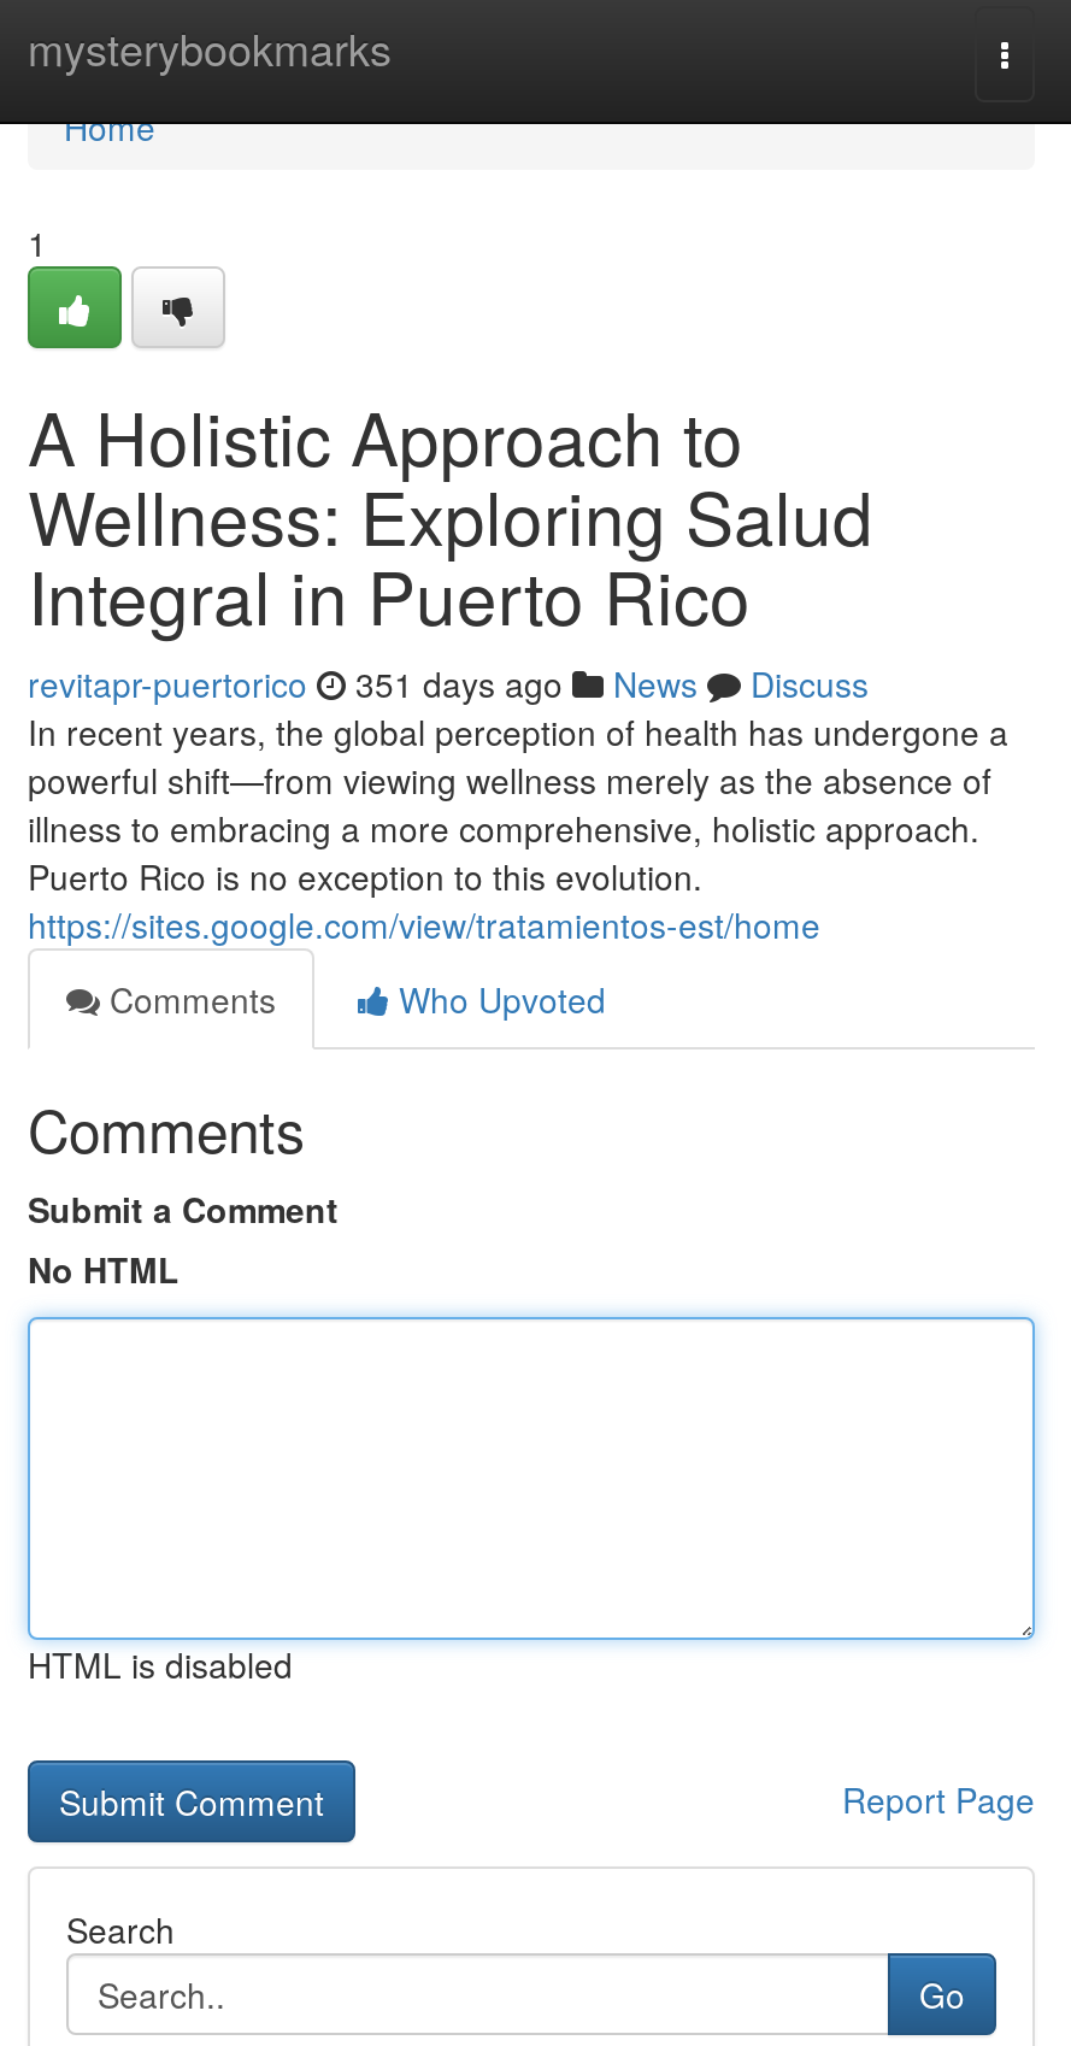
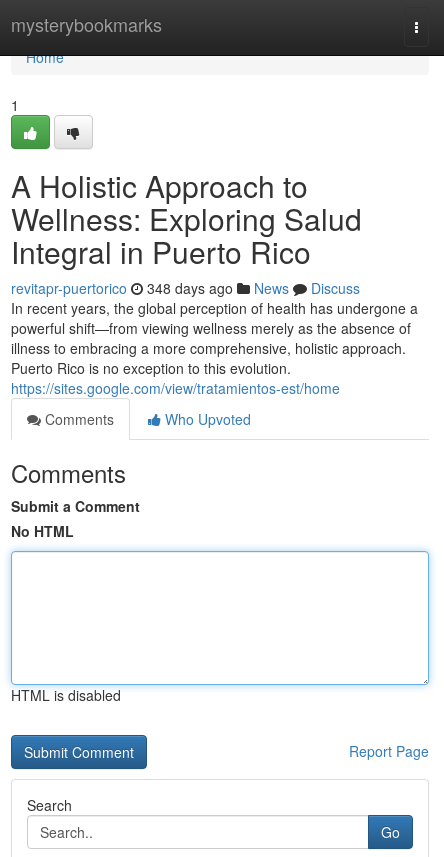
- revitapr-puertorico 351 days ago News Discuss
+ revitapr-puertorico 348 days ago News Discuss
